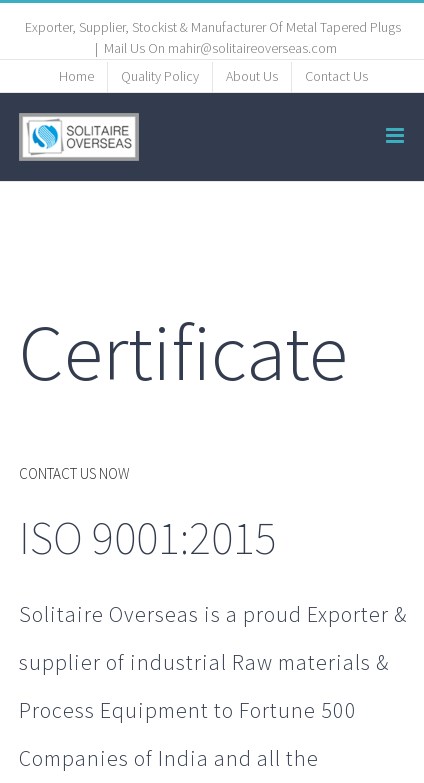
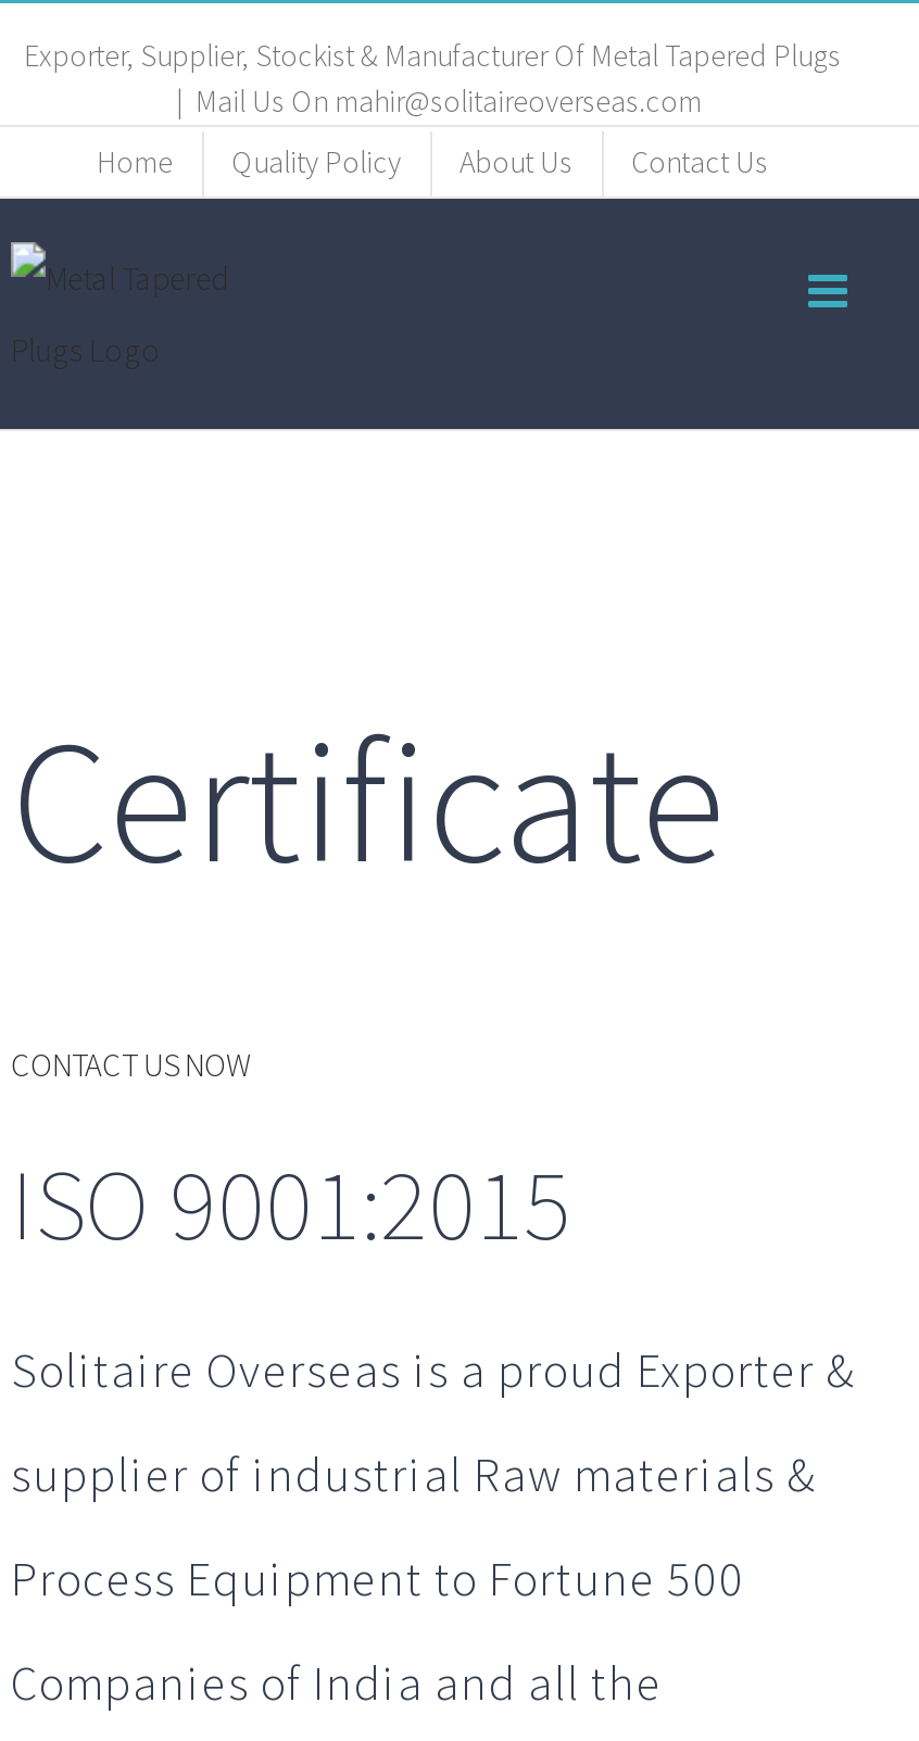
- [image]
